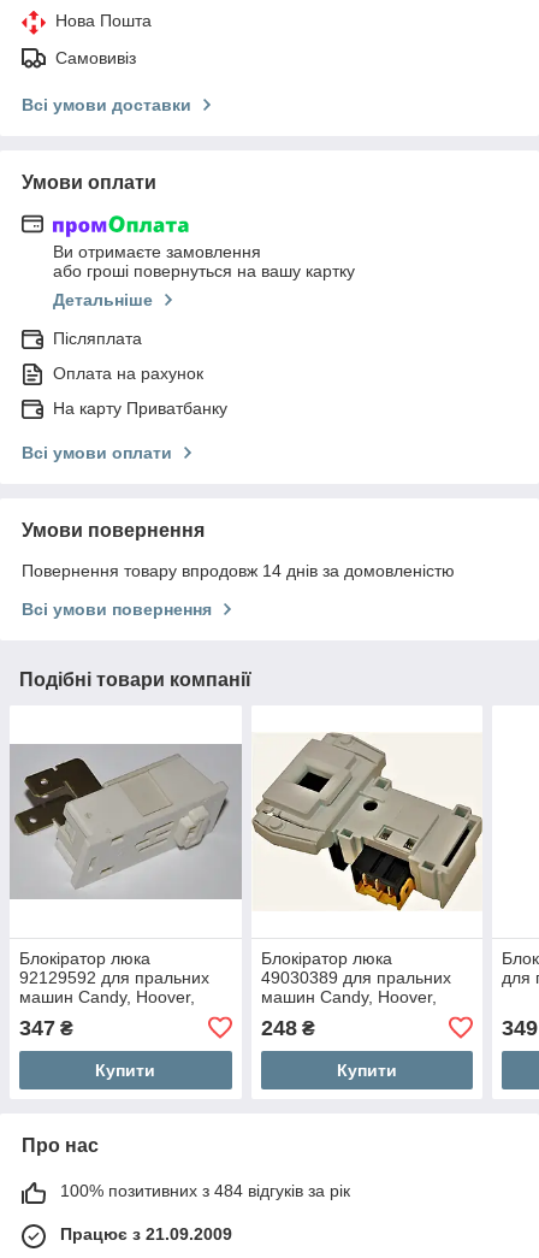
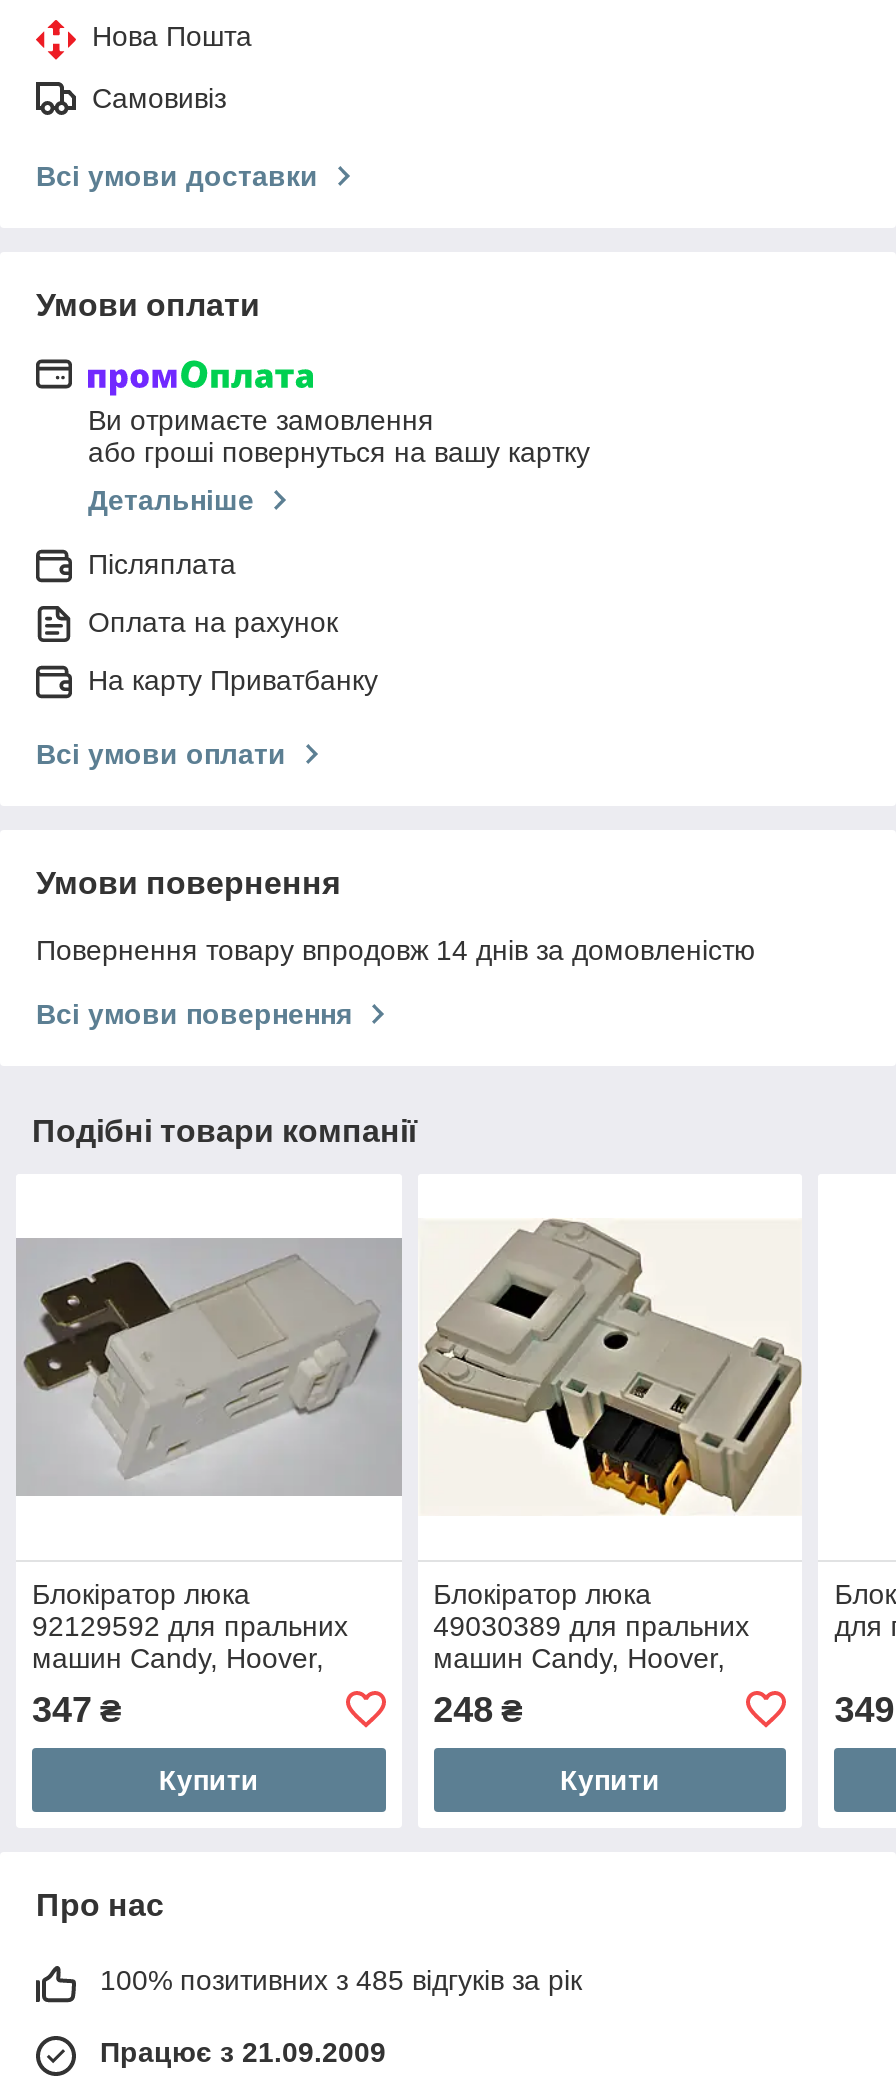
- 100% позитивних з 484 відгуків за рік
+ 100% позитивних з 485 відгуків за рік
